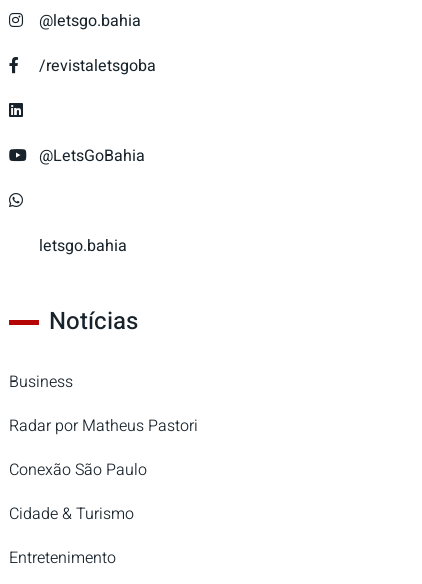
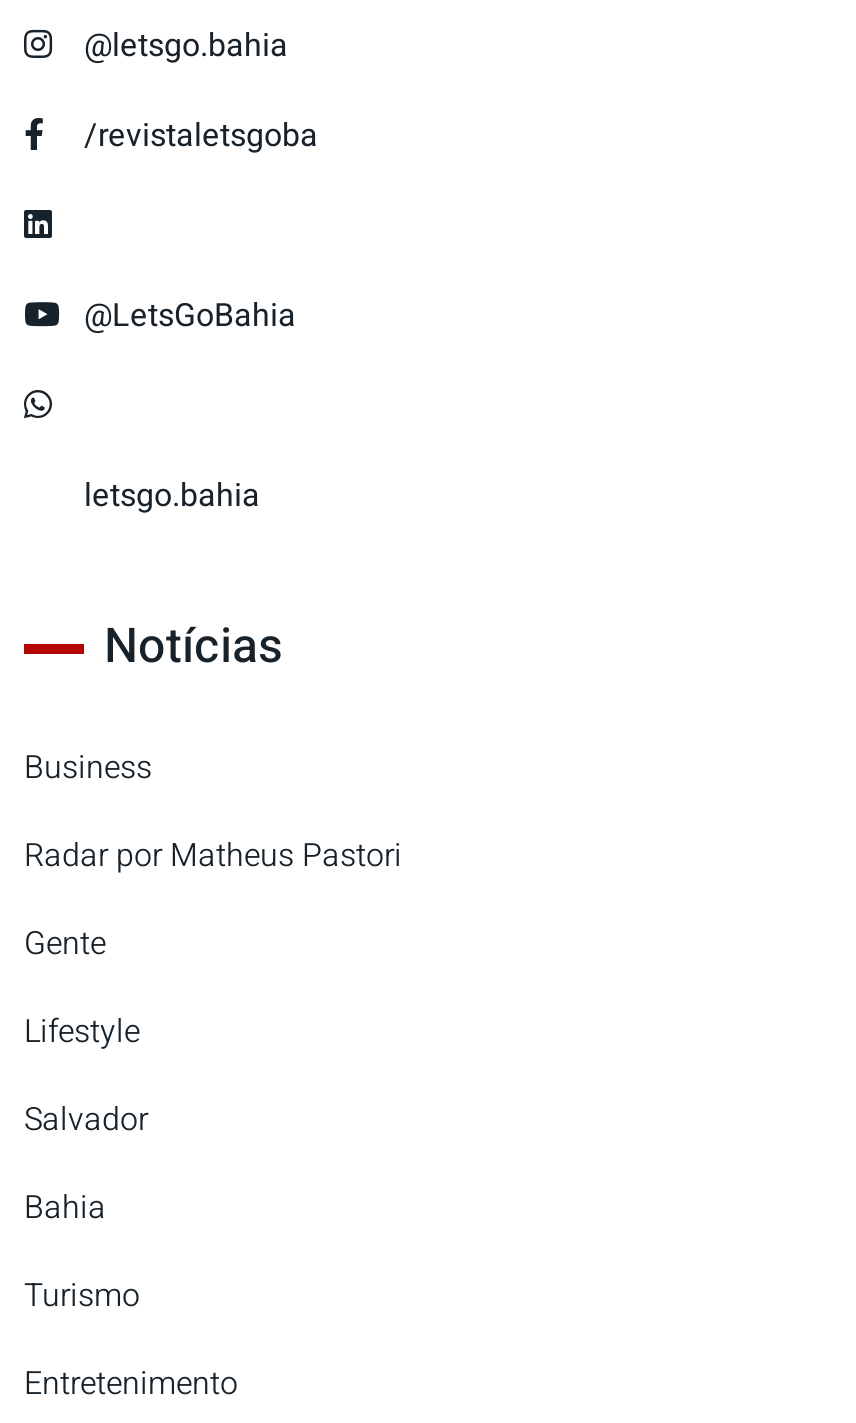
- Conexão São Paulo
- Cidade & Turismo
+ Gente
+ Lifestyle
+ Salvador
+ Bahia
+ Turismo
